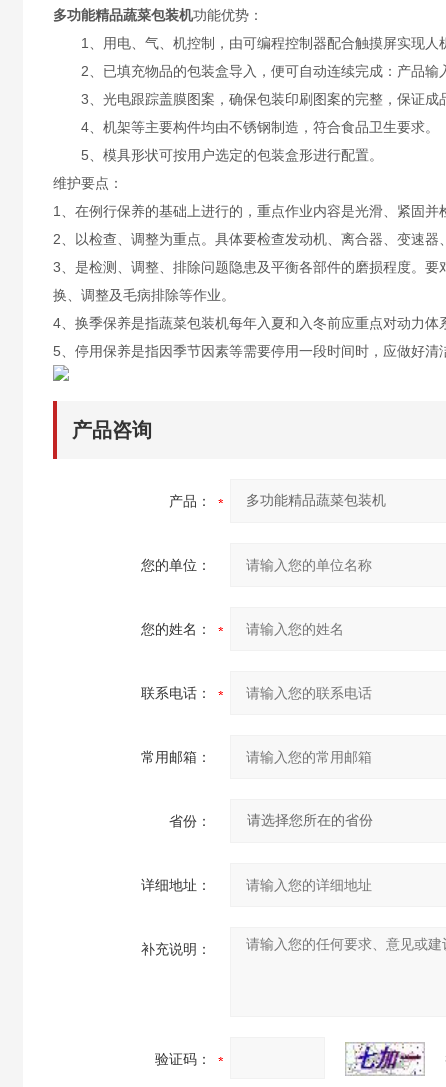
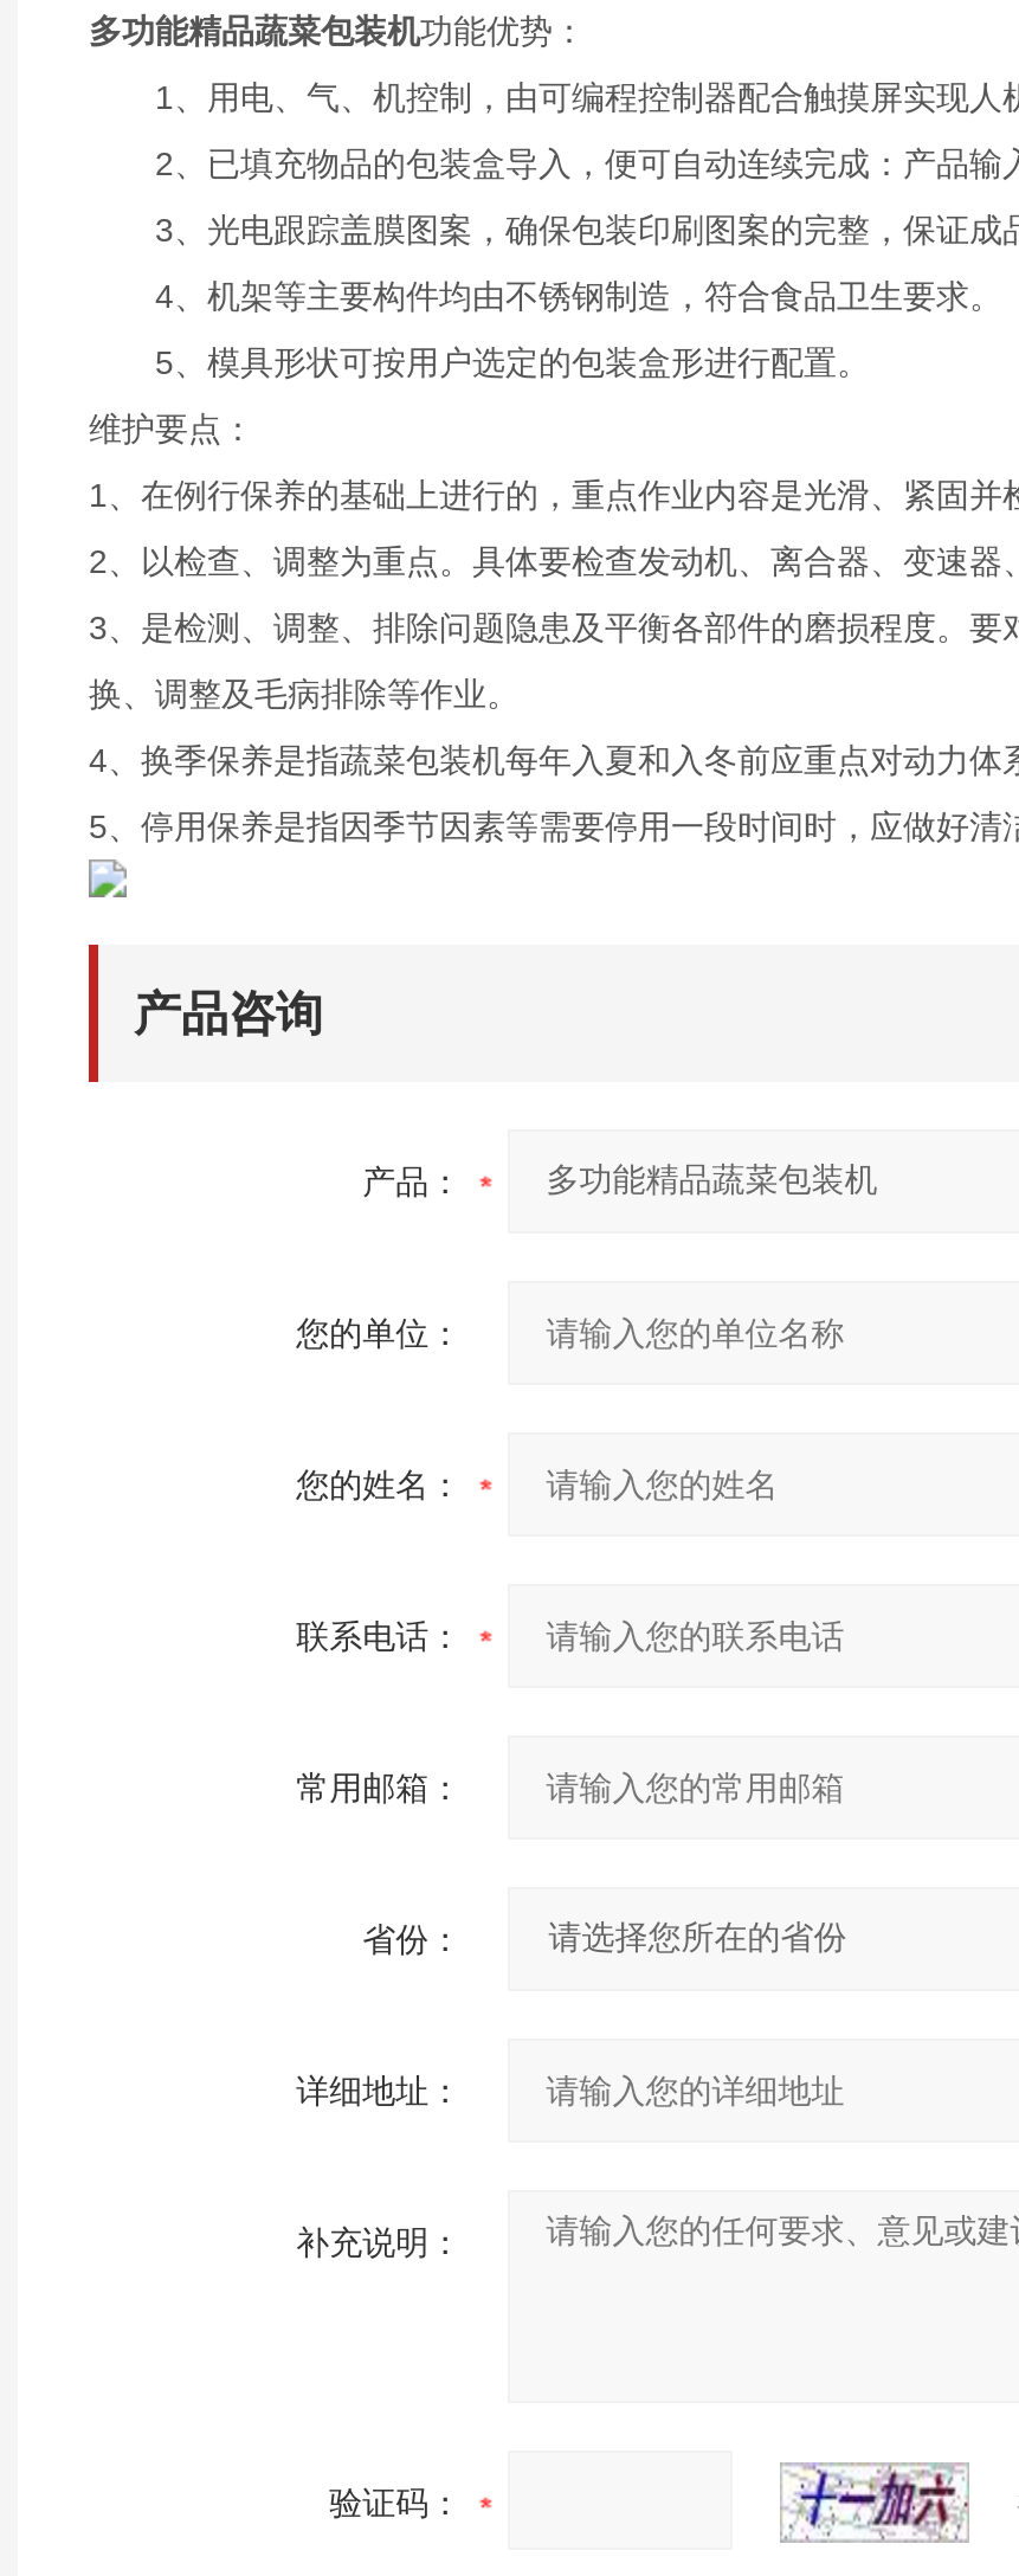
- [image]
+ [image]
